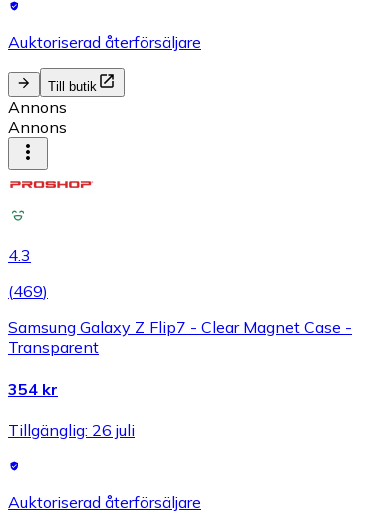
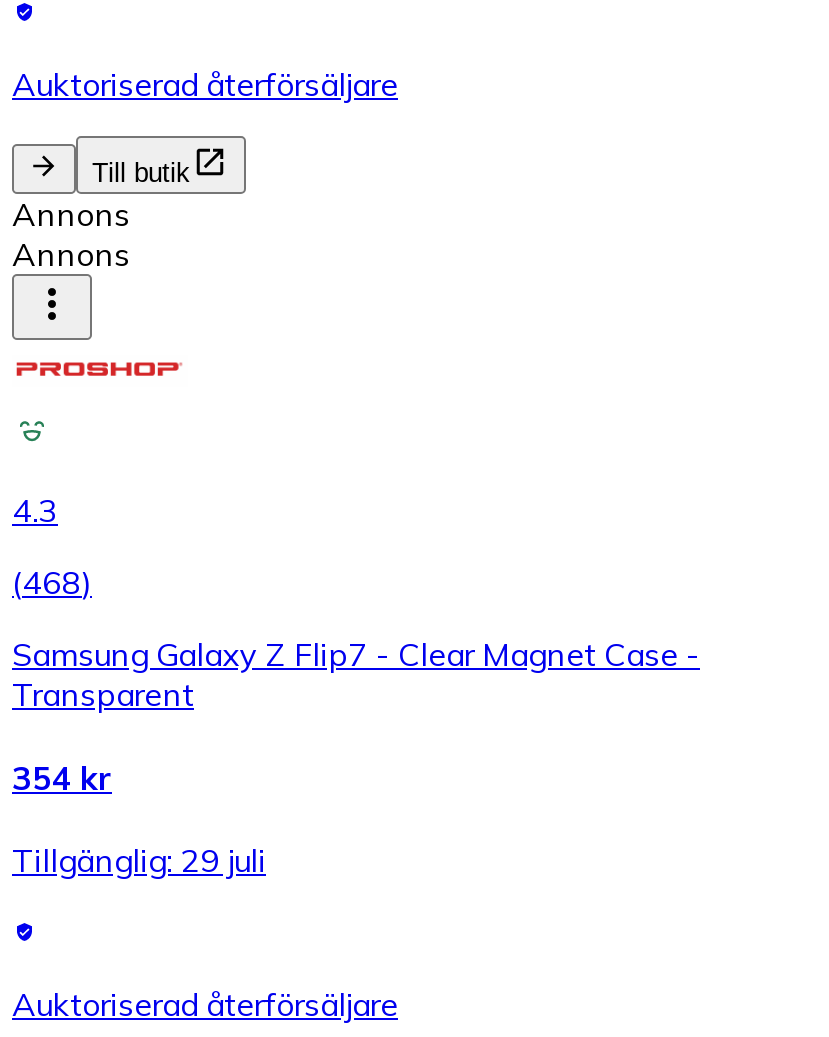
- (469)
+ (468)

- Tillgänglig: 26 juli
+ Tillgänglig: 29 juli
